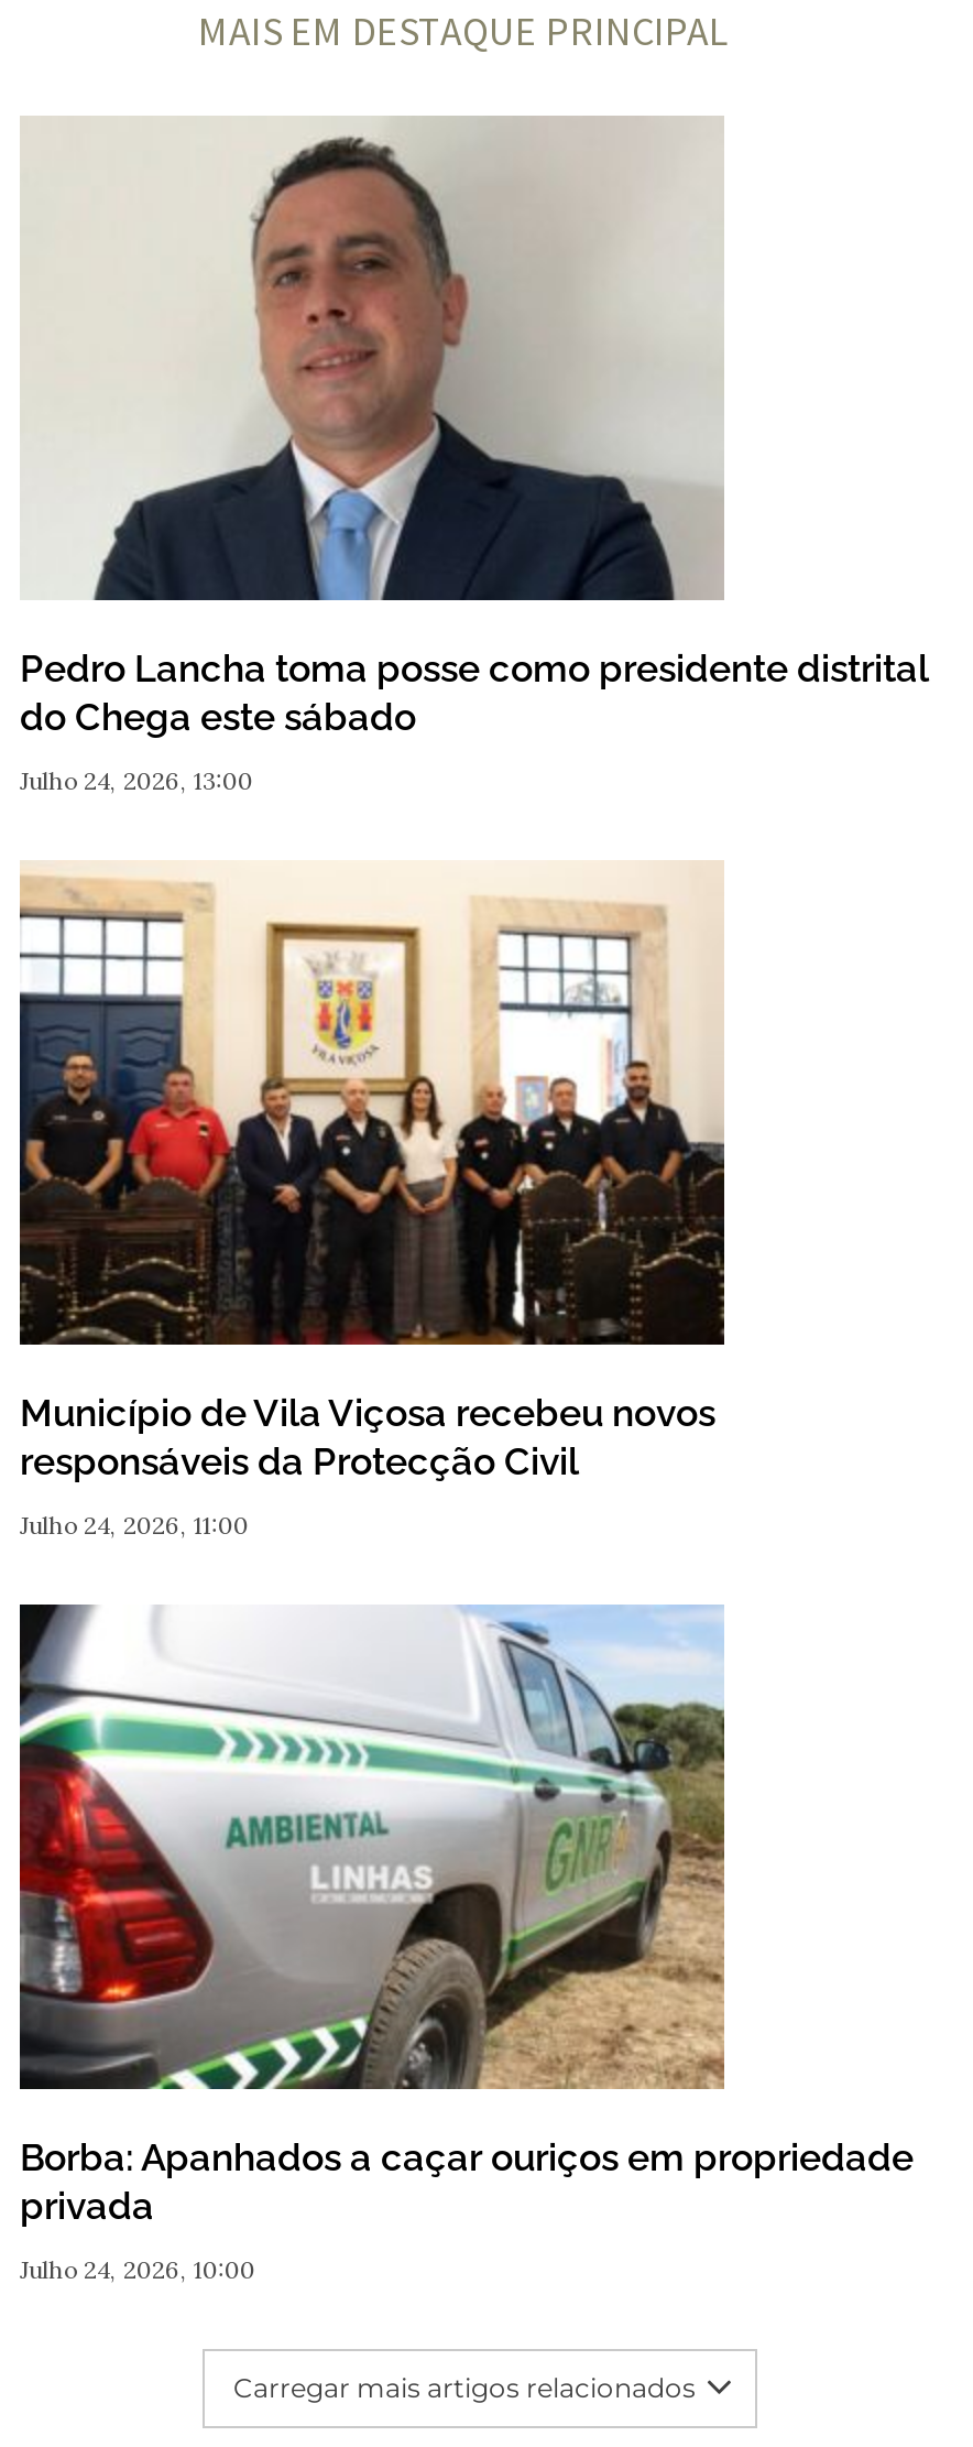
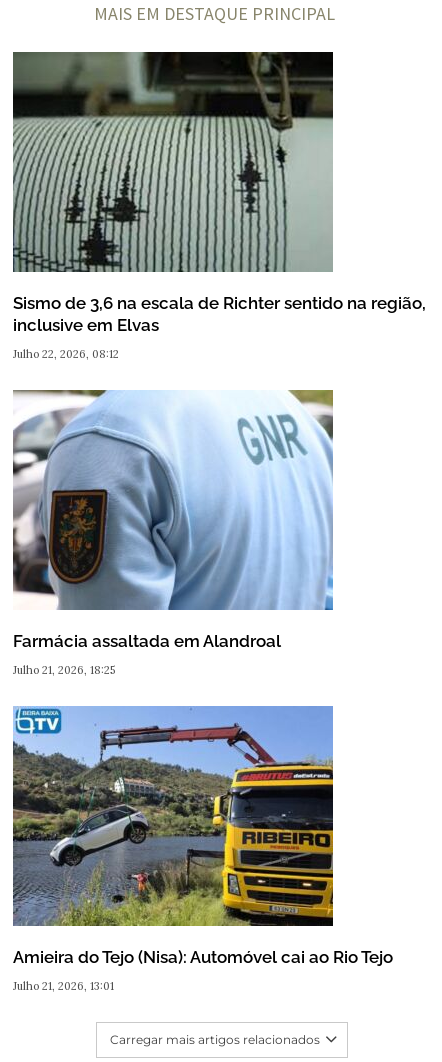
- [image]
+ [image]

- Pedro Lancha toma posse como presidente distrital
- do Chega este sábado
+ Sismo de 3,6 na escala de Richter sentido na região,
+ inclusive em Elvas

- Julho 24, 2026, 13:00
+ Julho 22, 2026, 08:12

- [image]
+ [image]

- Município de Vila Viçosa recebeu novos
- responsáveis da Protecção Civil
+ Farmácia assaltada em Alandroal

- Julho 24, 2026, 11:00
+ Julho 21, 2026, 18:25

- [image]
- Borba: Apanhados a caçar ouriços em propriedade
- privada
+ [image]
+ Amieira do Tejo (Nisa): Automóvel cai ao Rio Tejo

- Julho 24, 2026, 10:00
+ Julho 21, 2026, 13:01
